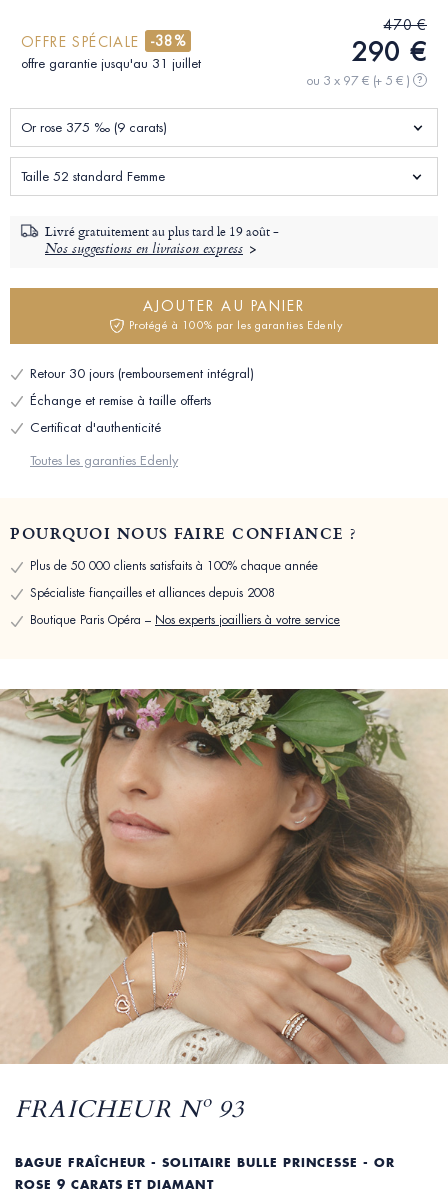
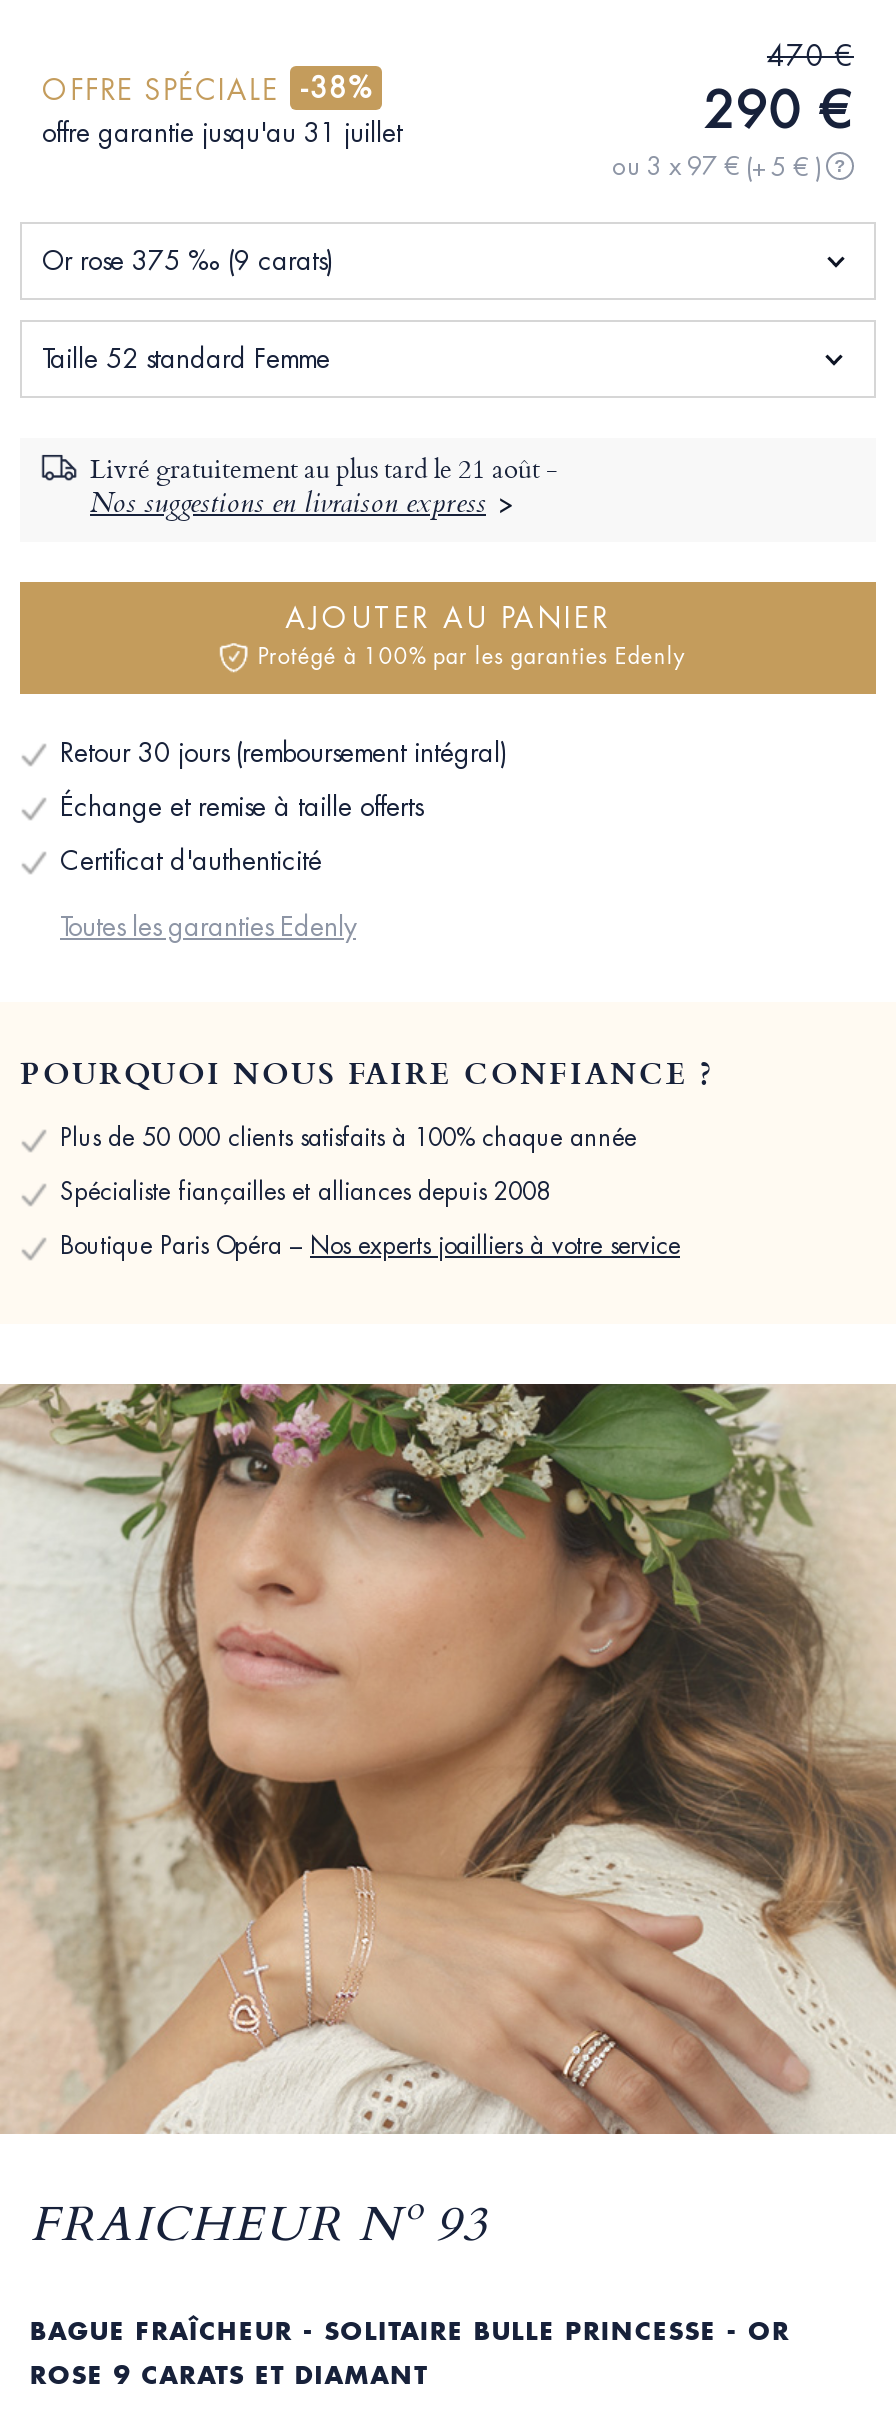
- Livré gratuitement au plus tard le 19 août -
+ Livré gratuitement au plus tard le 21 août -
